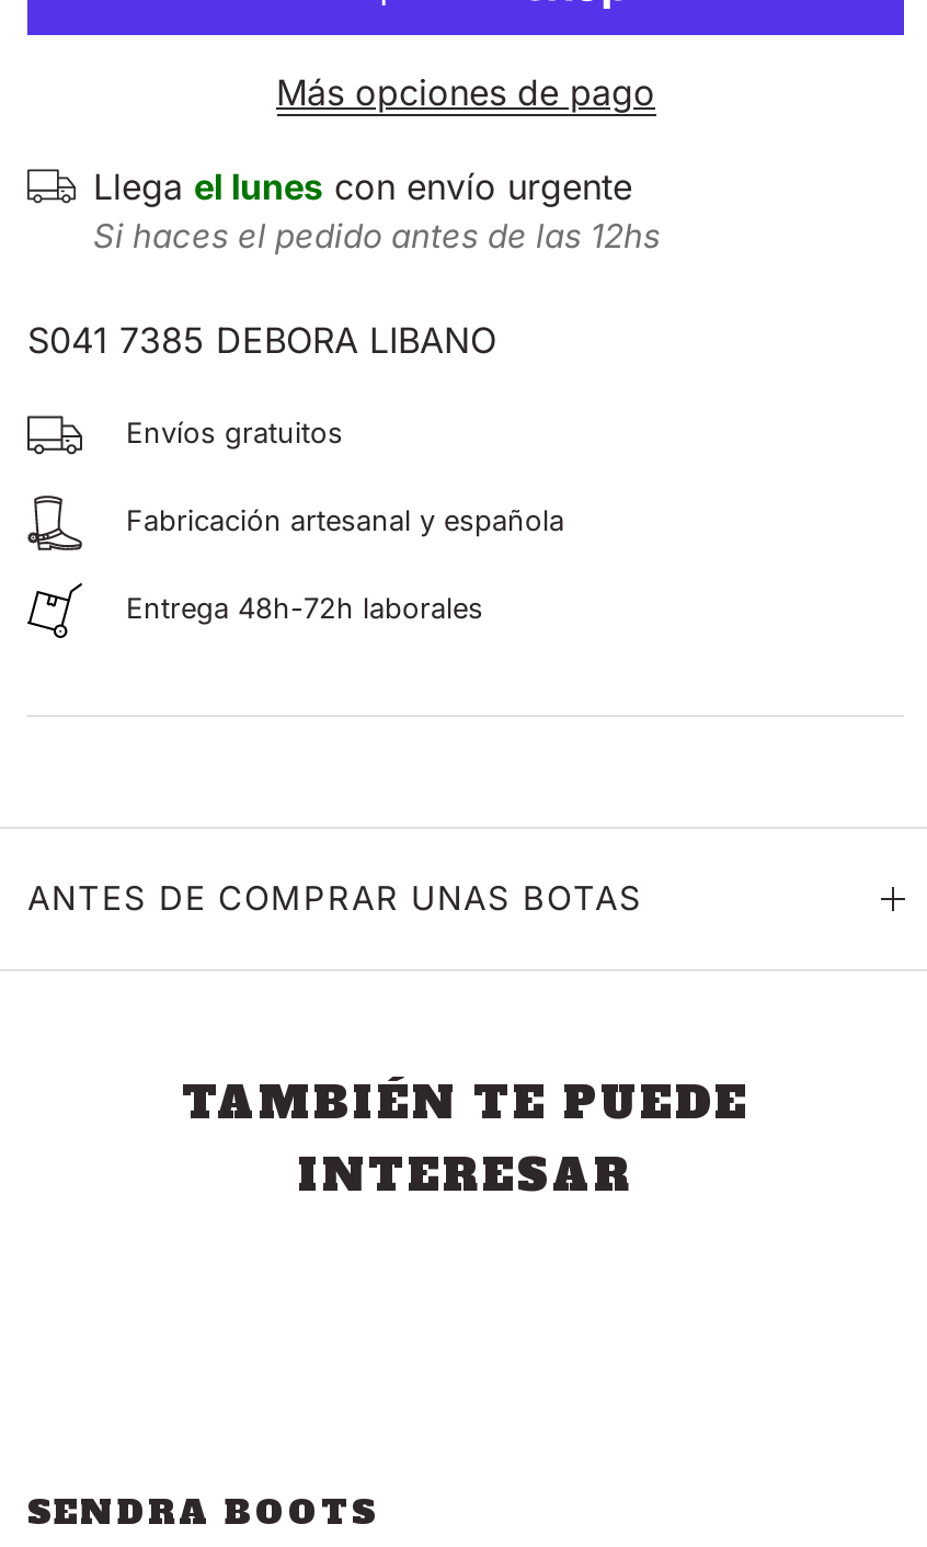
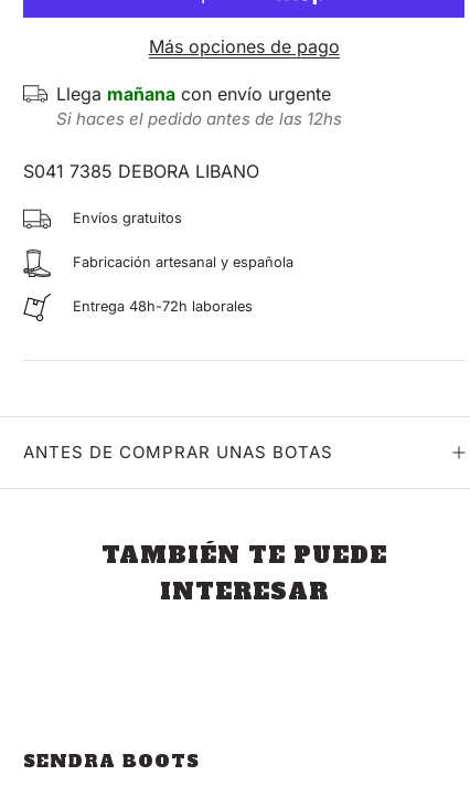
- Llega el lunes con envío urgente
+ Llega mañana con envío urgente
